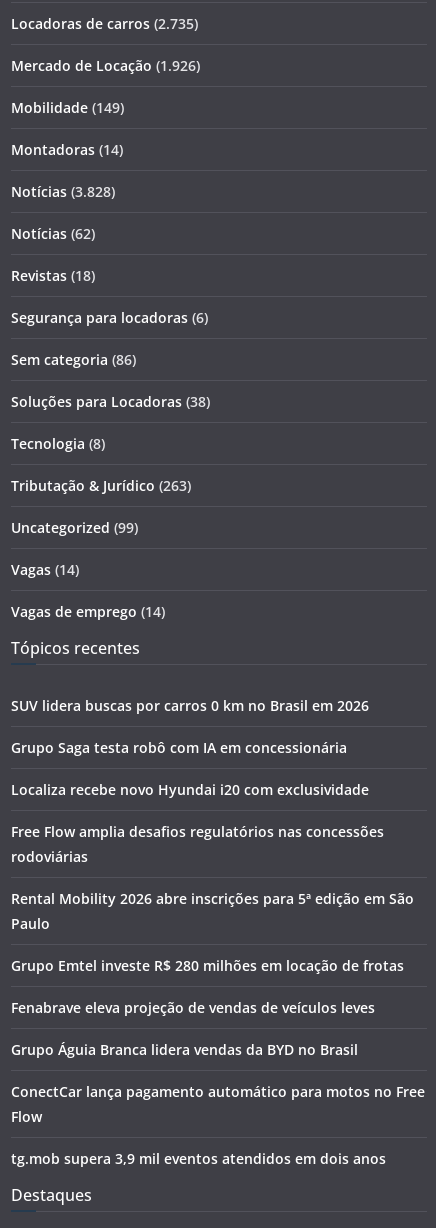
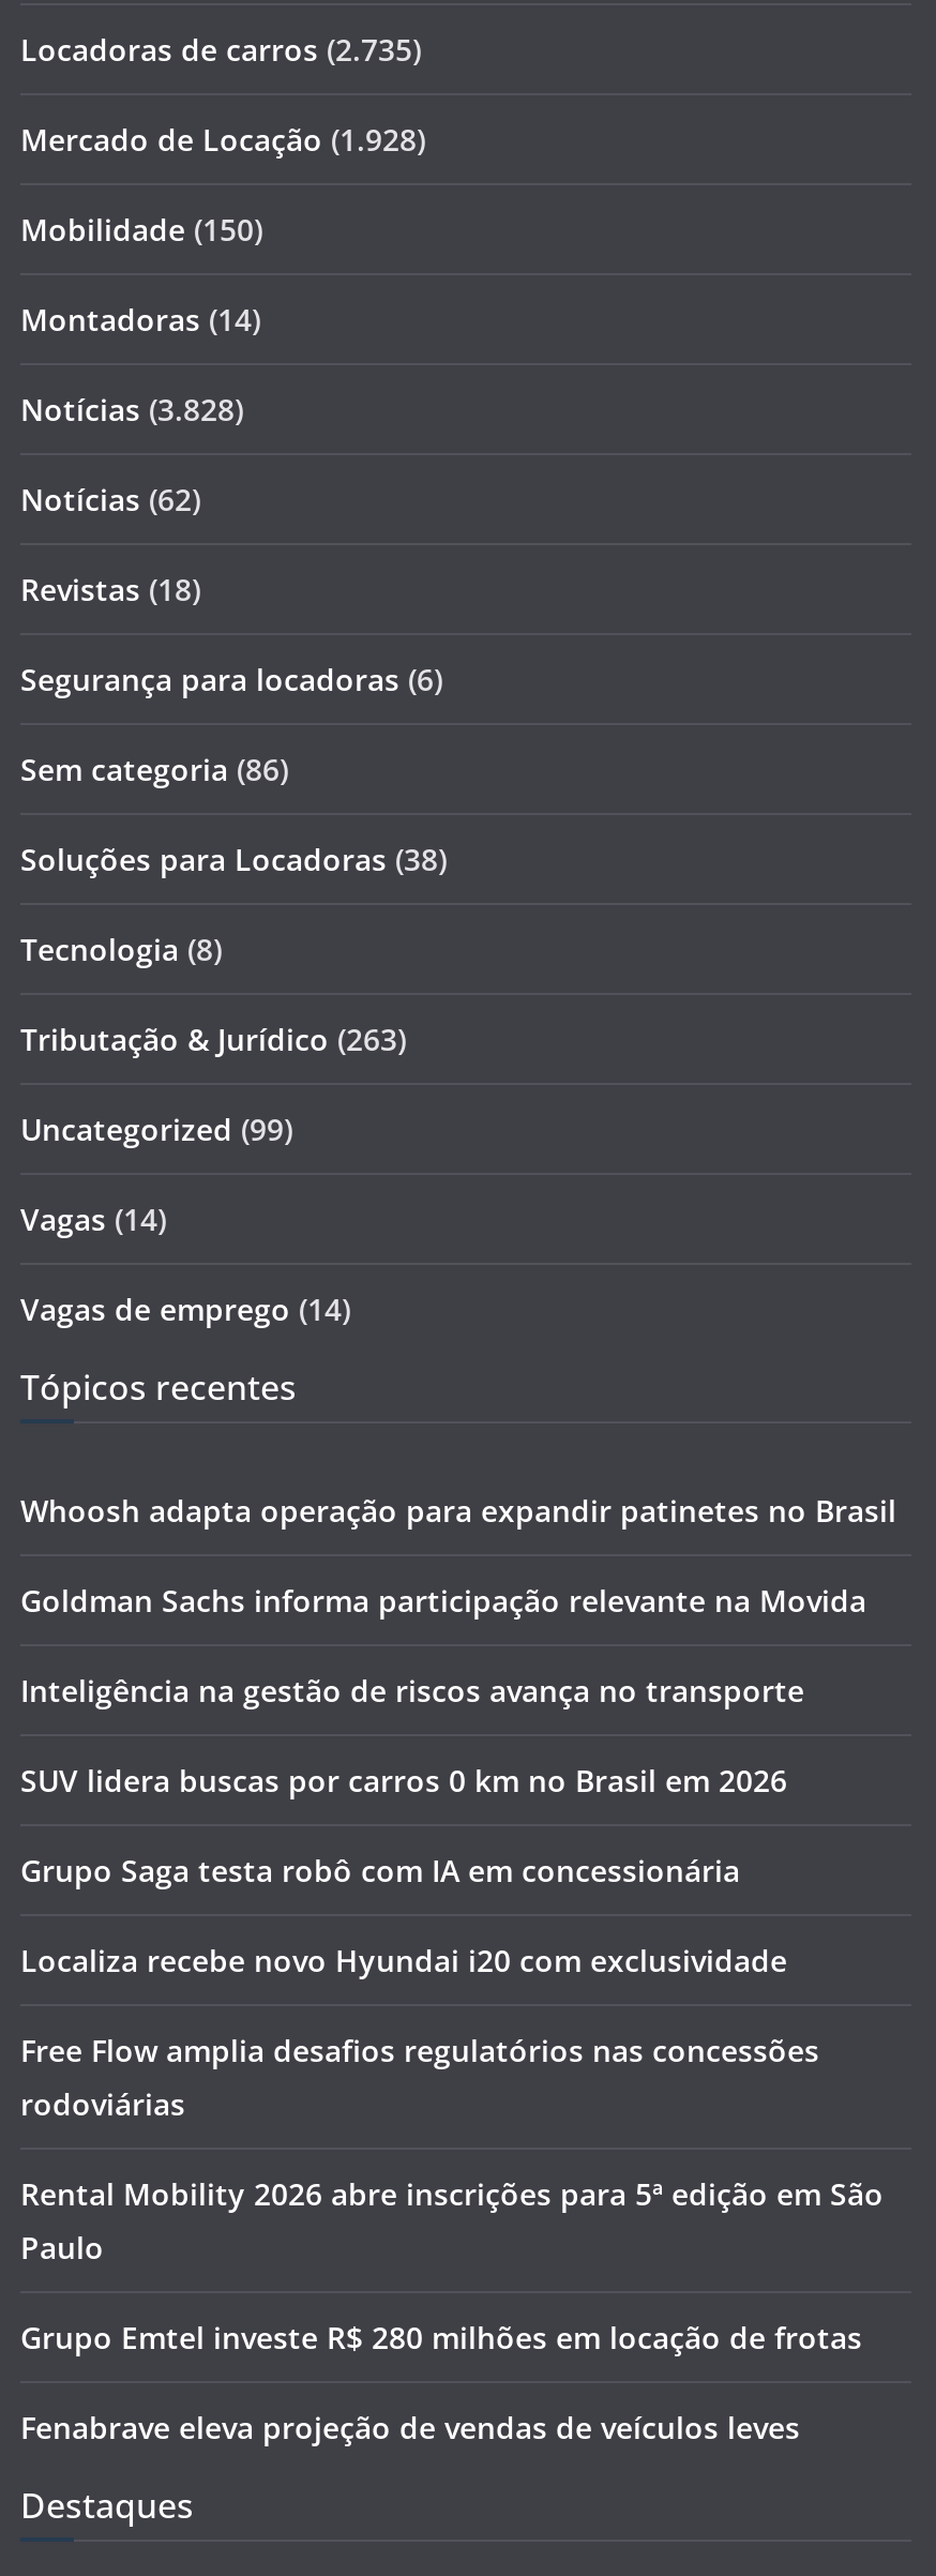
- Mercado de Locação (1.926)
+ Mercado de Locação (1.928)

- Mobilidade (149)
+ Mobilidade (150)

+ Whoosh adapta operação para expandir patinetes no Brasil
+ Goldman Sachs informa participação relevante na Movida
+ Inteligência na gestão de riscos avança no transporte

moved down: SUV lidera buscas por carros 0 km no Brasil em 2026 | Grupo Saga testa robô com IA em concessionária | Localiza recebe novo Hyundai i20 com exclusividade | ... | Grupo Emtel investe R$ 280 milhões em locação de frotas | Fenabrave eleva projeção de vendas de veículos leves

- Grupo Águia Branca lidera vendas da BYD no Brasil
- ConectCar lança pagamento automático para motos no Free
- Flow
- tg.mob supera 3,9 mil eventos atendidos em dois anos
